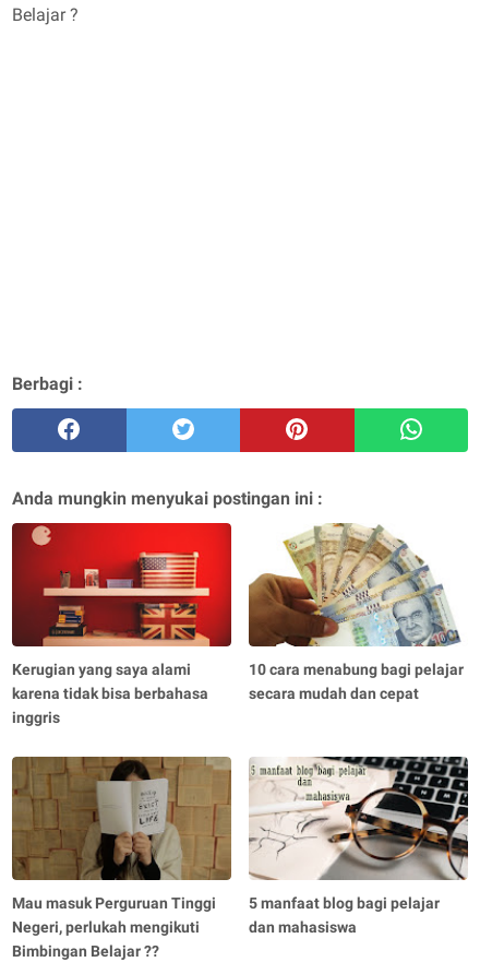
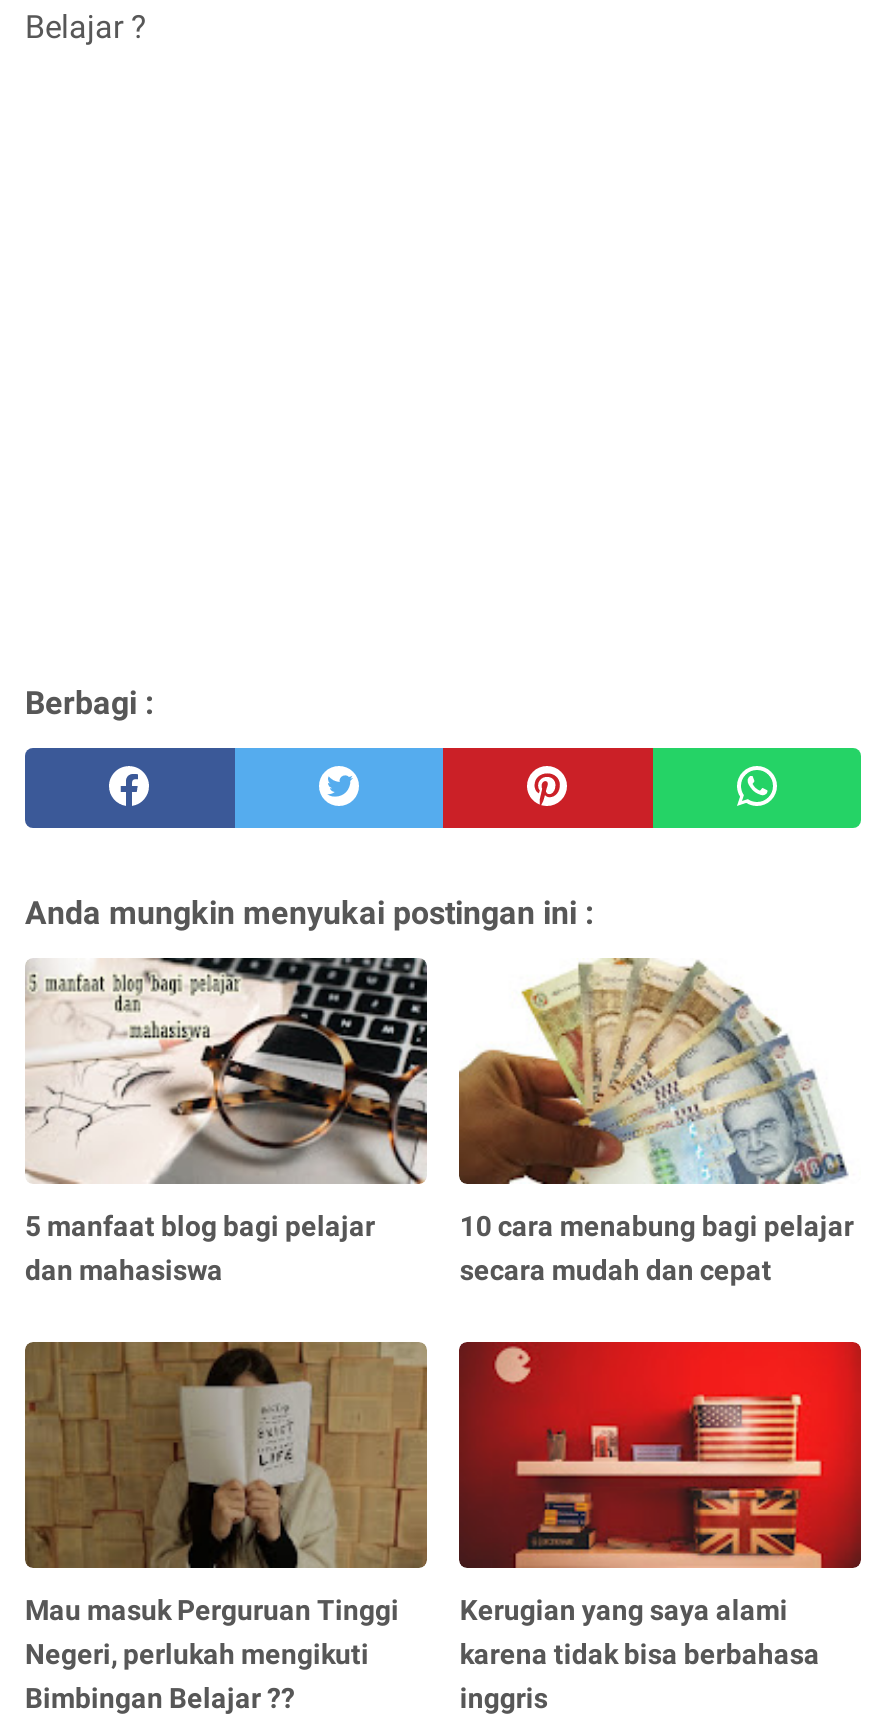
moved down: [image] | Kerugian yang saya alami | karena tidak bisa berbahasa | inggris

moved up: [image] | 5 manfaat blog bagi pelajar | dan mahasiswa
